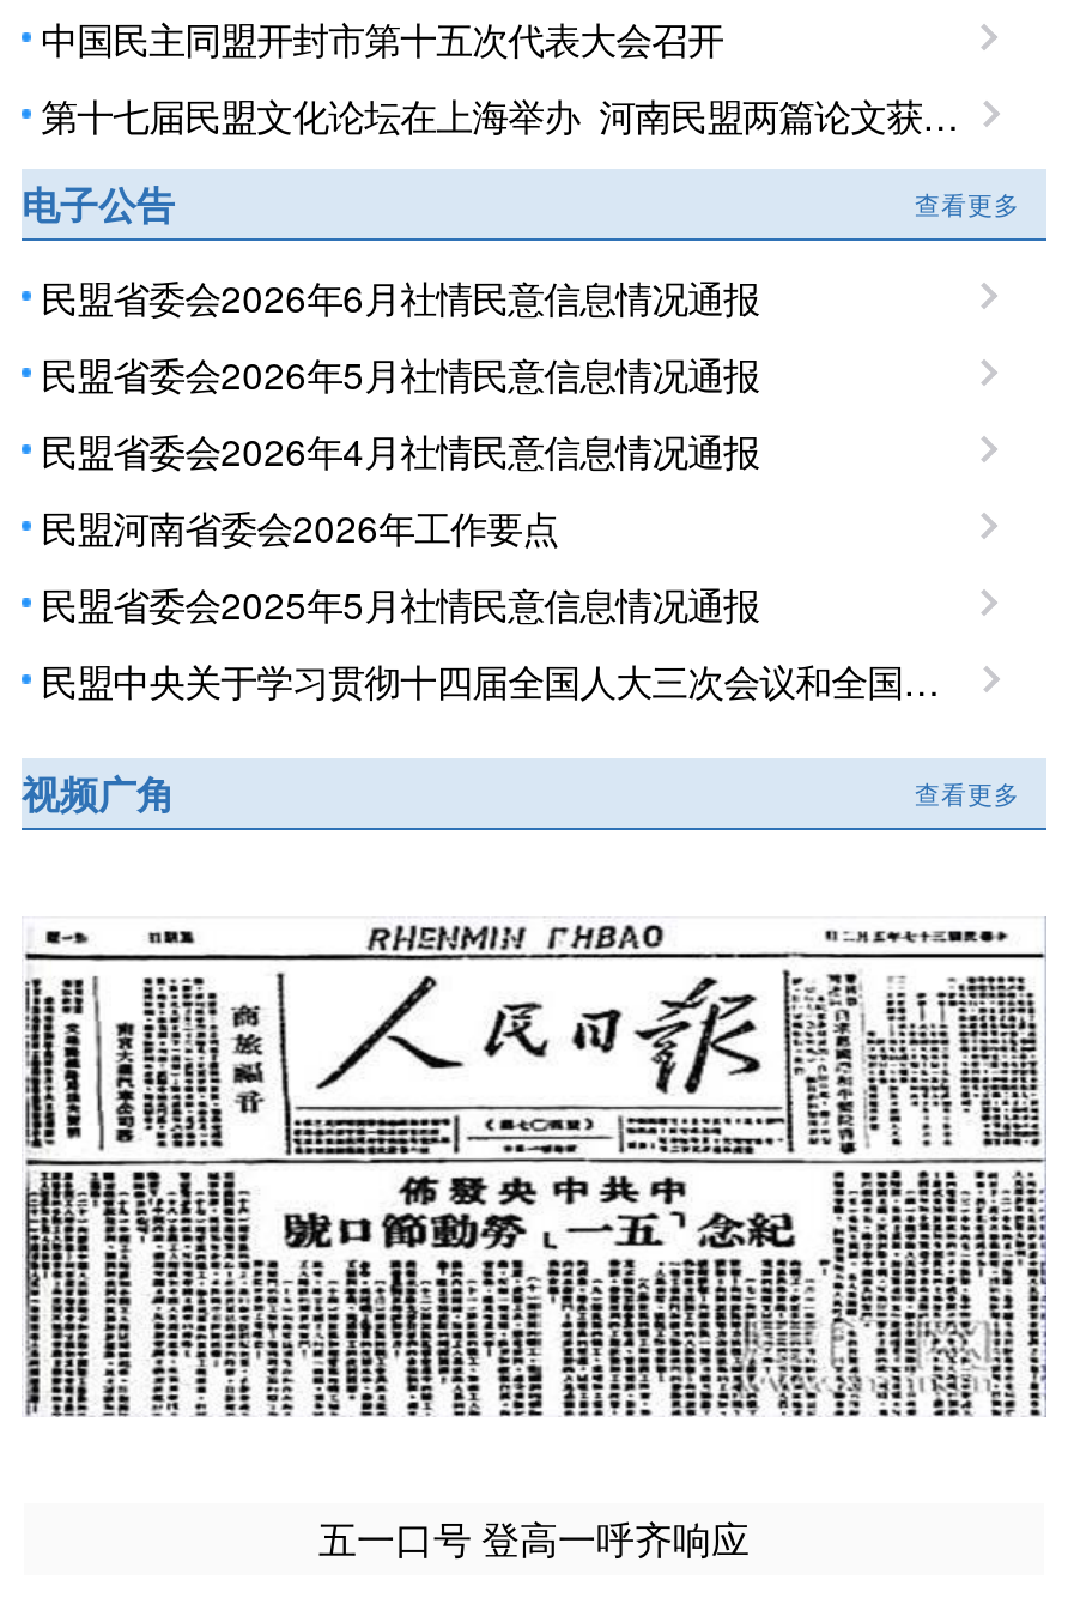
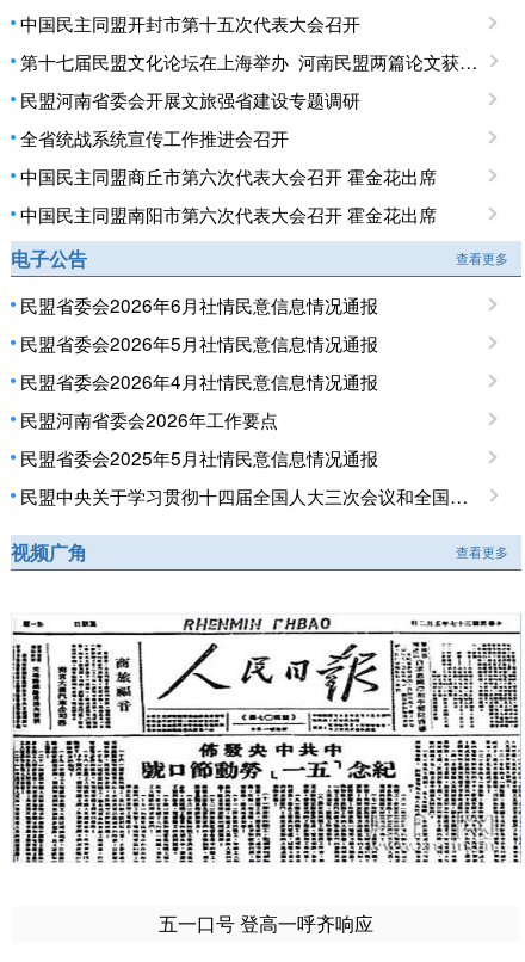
+ 民盟河南省委会开展文旅强省建设专题调研
+ 全省统战系统宣传工作推进会召开
+ 中国民主同盟商丘市第六次代表大会召开 霍金花出席
+ 中国民主同盟南阳市第六次代表大会召开 霍金花出席
